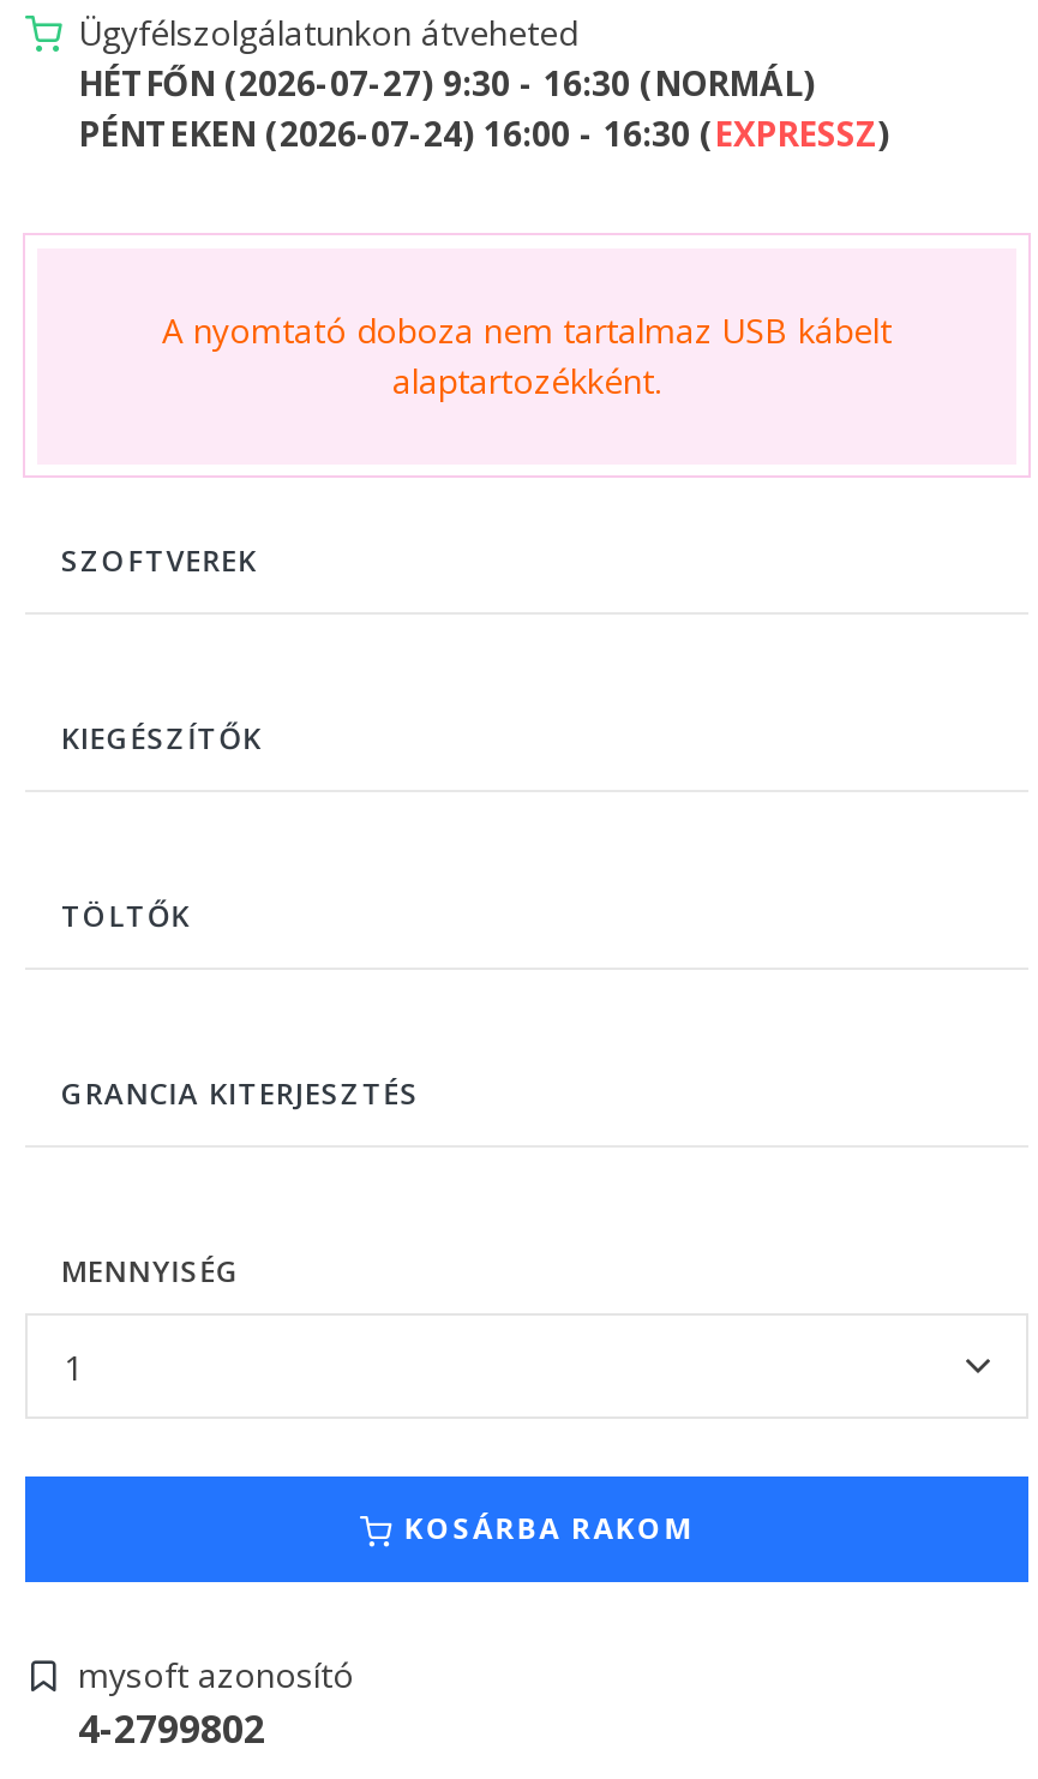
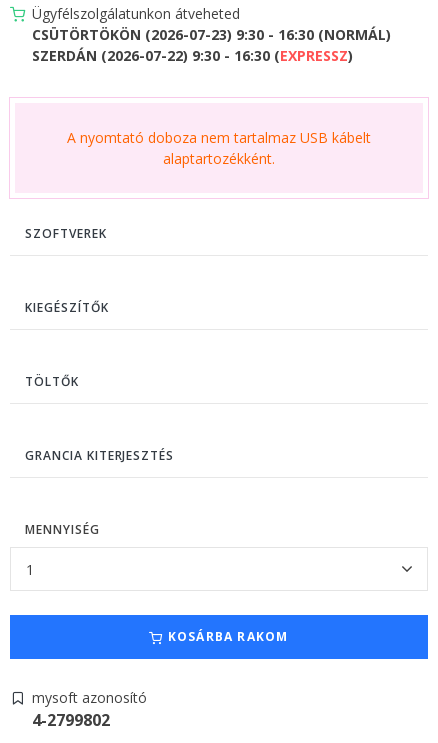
- HÉTFŐN (2026-07-27) 9:30 - 16:30 (NORMÁL)
+ CSÜTÖRTÖKÖN (2026-07-23) 9:30 - 16:30 (NORMÁL)

- PÉNTEKEN (2026-07-24) 16:00 - 16:30 (EXPRESSZ)
+ SZERDÁN (2026-07-22) 9:30 - 16:30 (EXPRESSZ)
